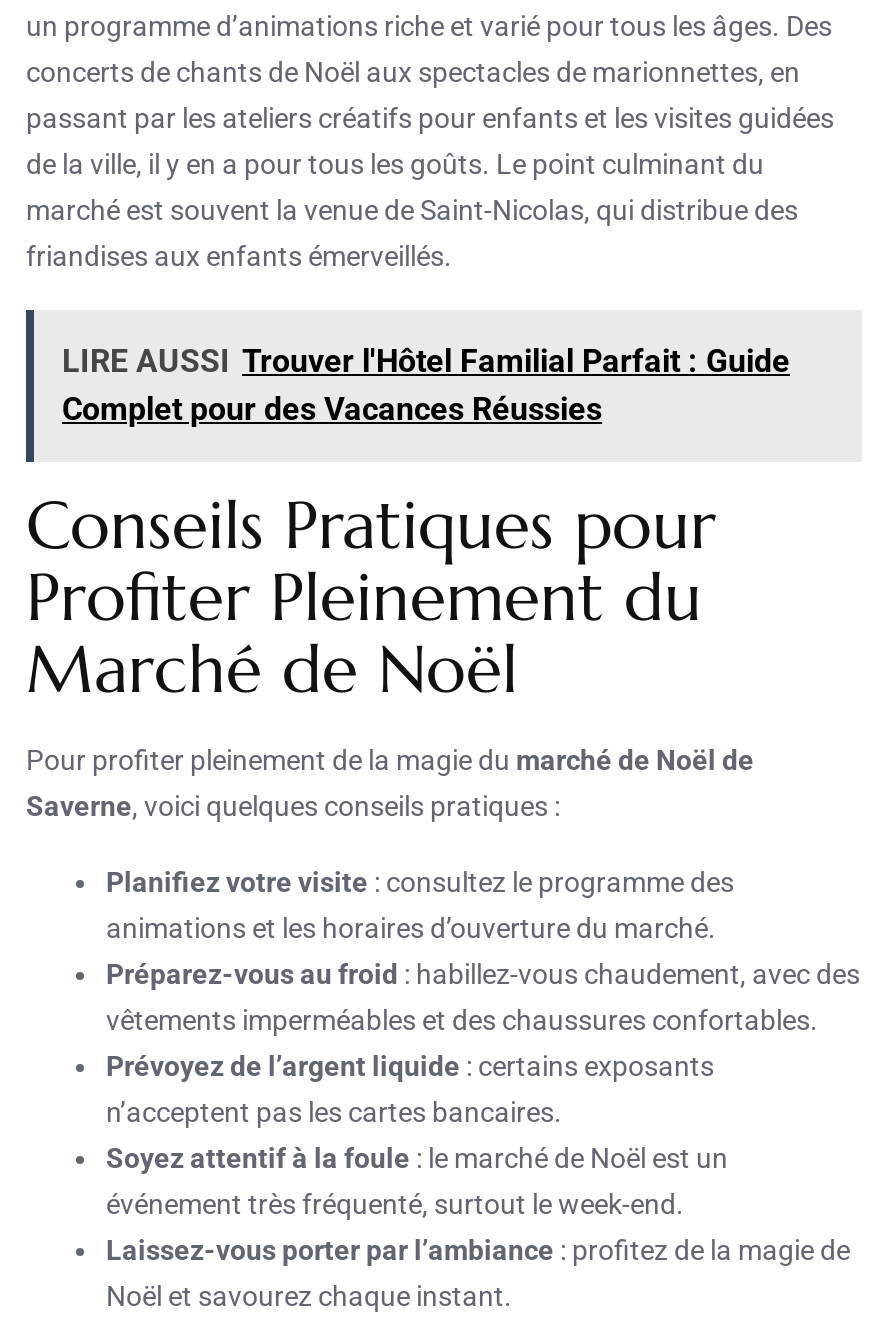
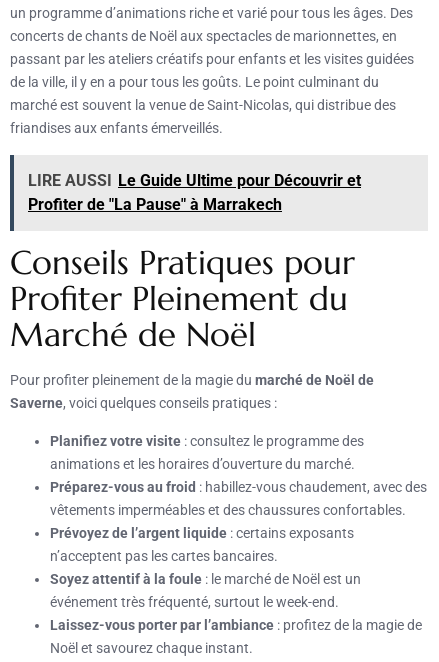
- LIRE AUSSI Trouver l'Hôtel Familial Parfait : Guide
- Complet pour des Vacances Réussies
+ LIRE AUSSI Le Guide Ultime pour Découvrir et
+ Profiter de "La Pause" à Marrakech
